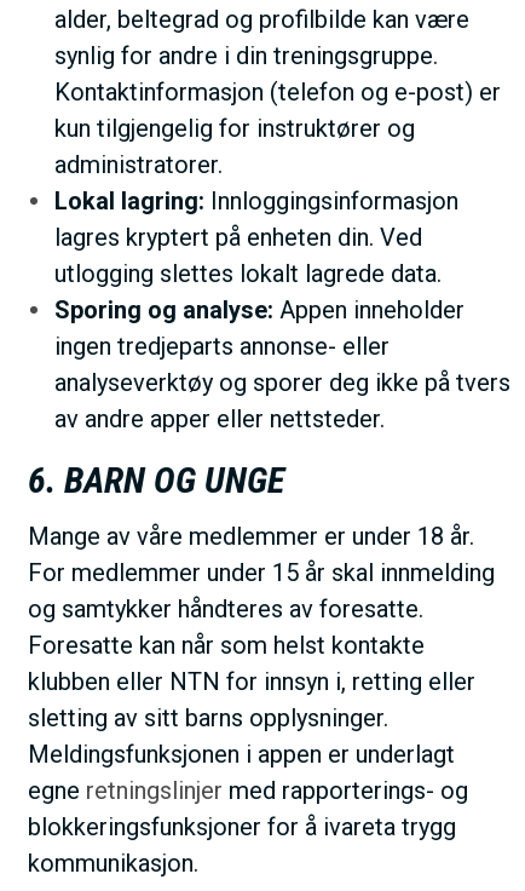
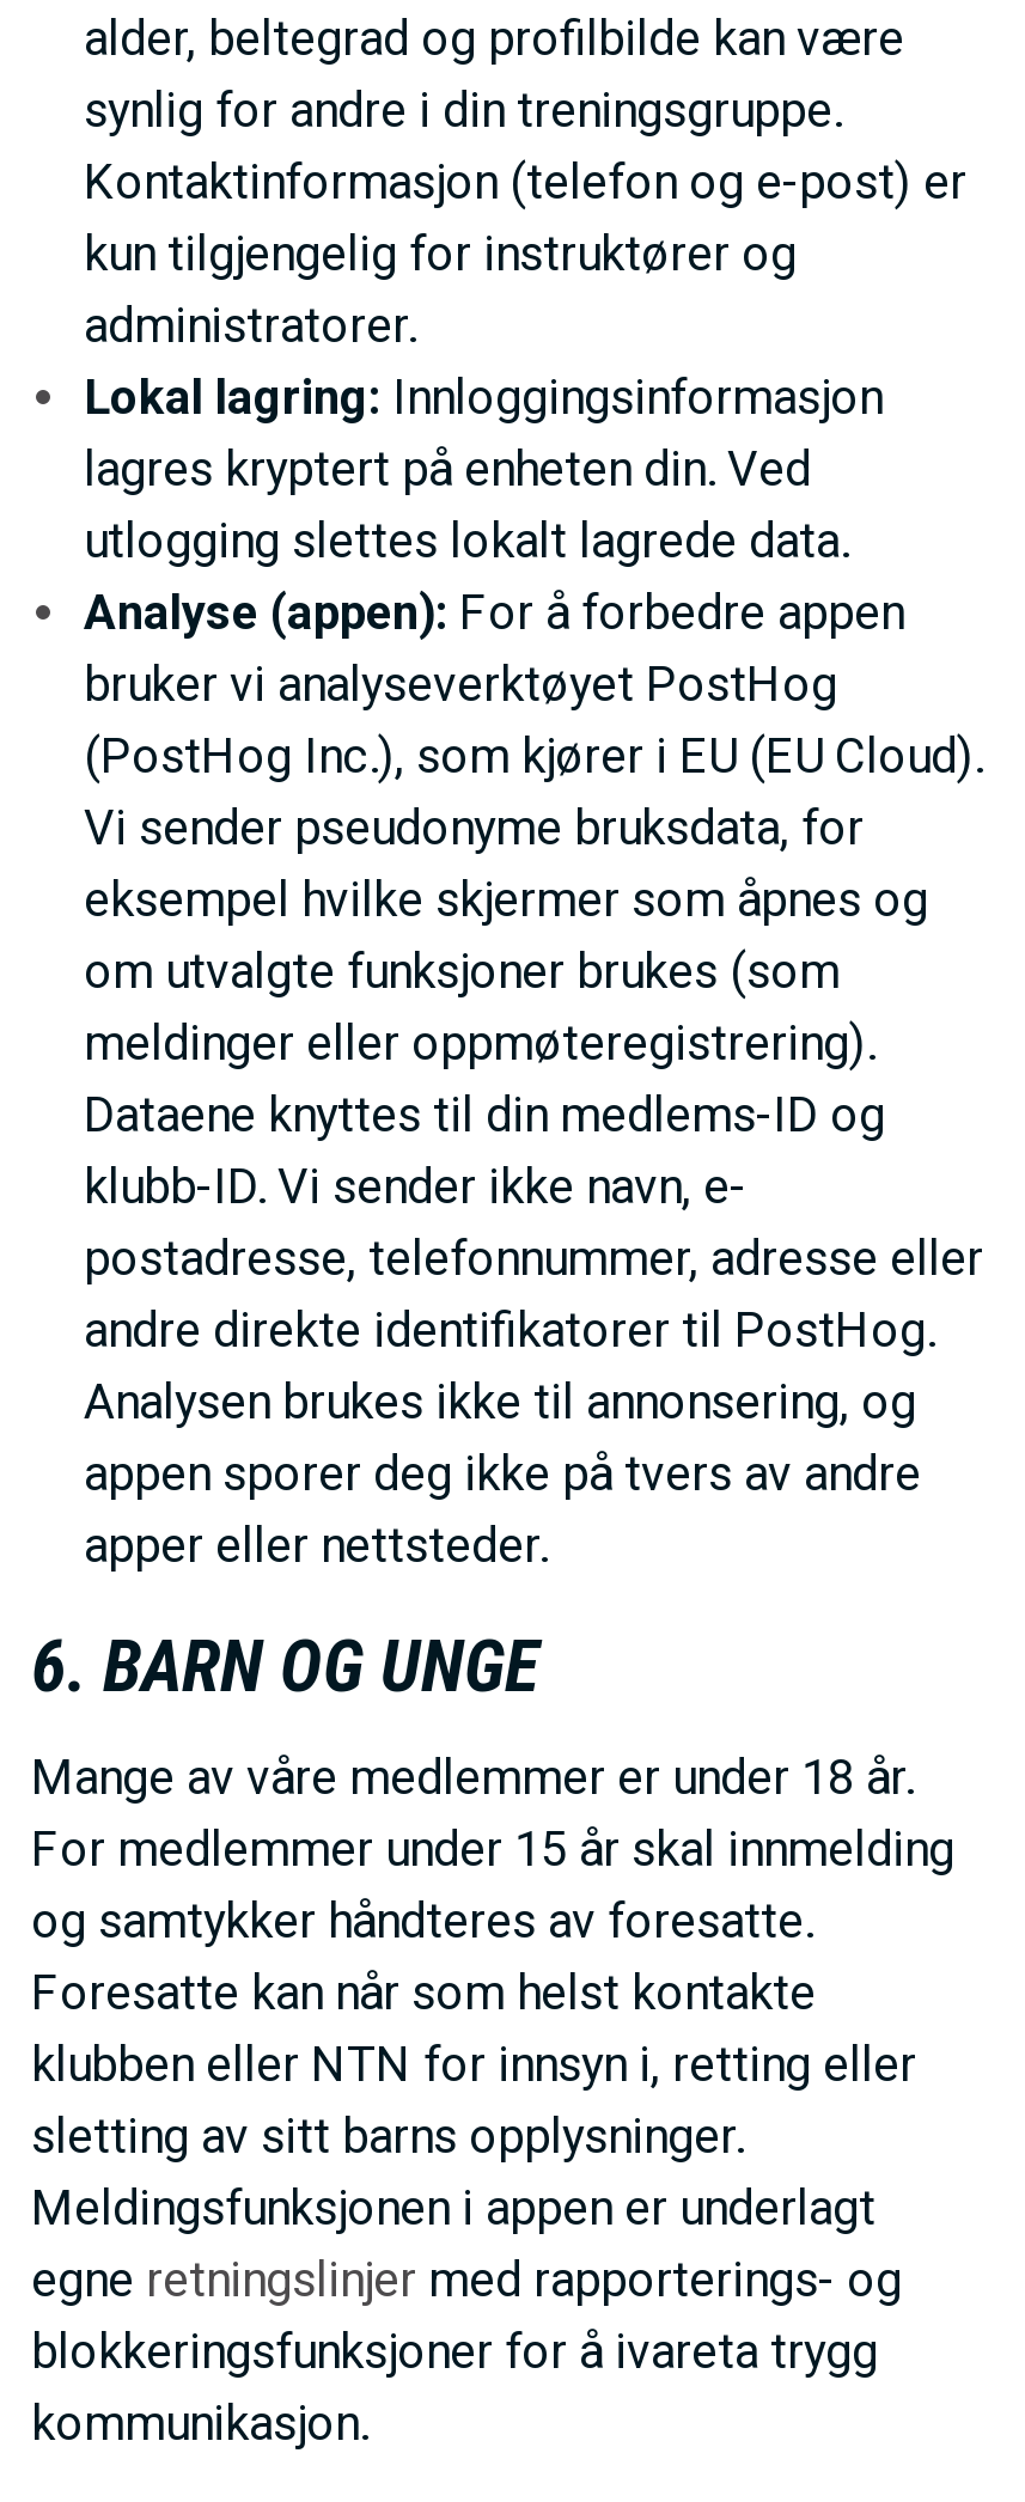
- Sporing og analyse: Appen inneholder
- ingen tredjeparts annonse- eller
- analyseverktøy og sporer deg ikke på tvers
- av andre apper eller nettsteder.
+ Analyse (appen): For å forbedre appen
+ bruker vi analyseverktøyet PostHog
+ (PostHog Inc.), som kjører i EU (EU Cloud).
+ Vi sender pseudonyme bruksdata, for
+ eksempel hvilke skjermer som åpnes og
+ om utvalgte funksjoner brukes (som
+ meldinger eller oppmøteregistrering).
+ Dataene knyttes til din medlems-ID og
+ klubb-ID. Vi sender ikke navn, e-
+ postadresse, telefonnummer, adresse eller
+ andre direkte identifikatorer til PostHog.
+ Analysen brukes ikke til annonsering, og
+ appen sporer deg ikke på tvers av andre
+ apper eller nettsteder.
